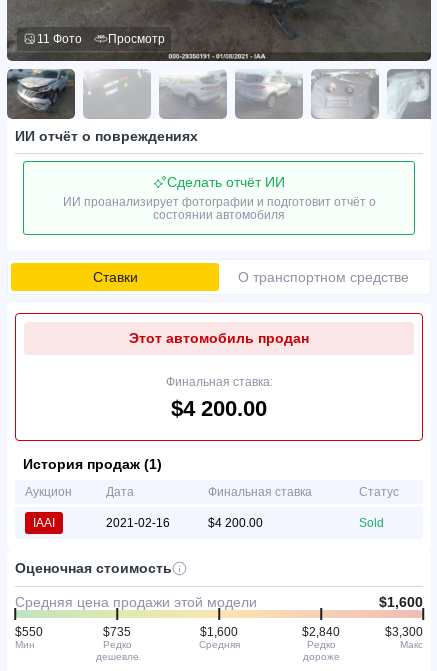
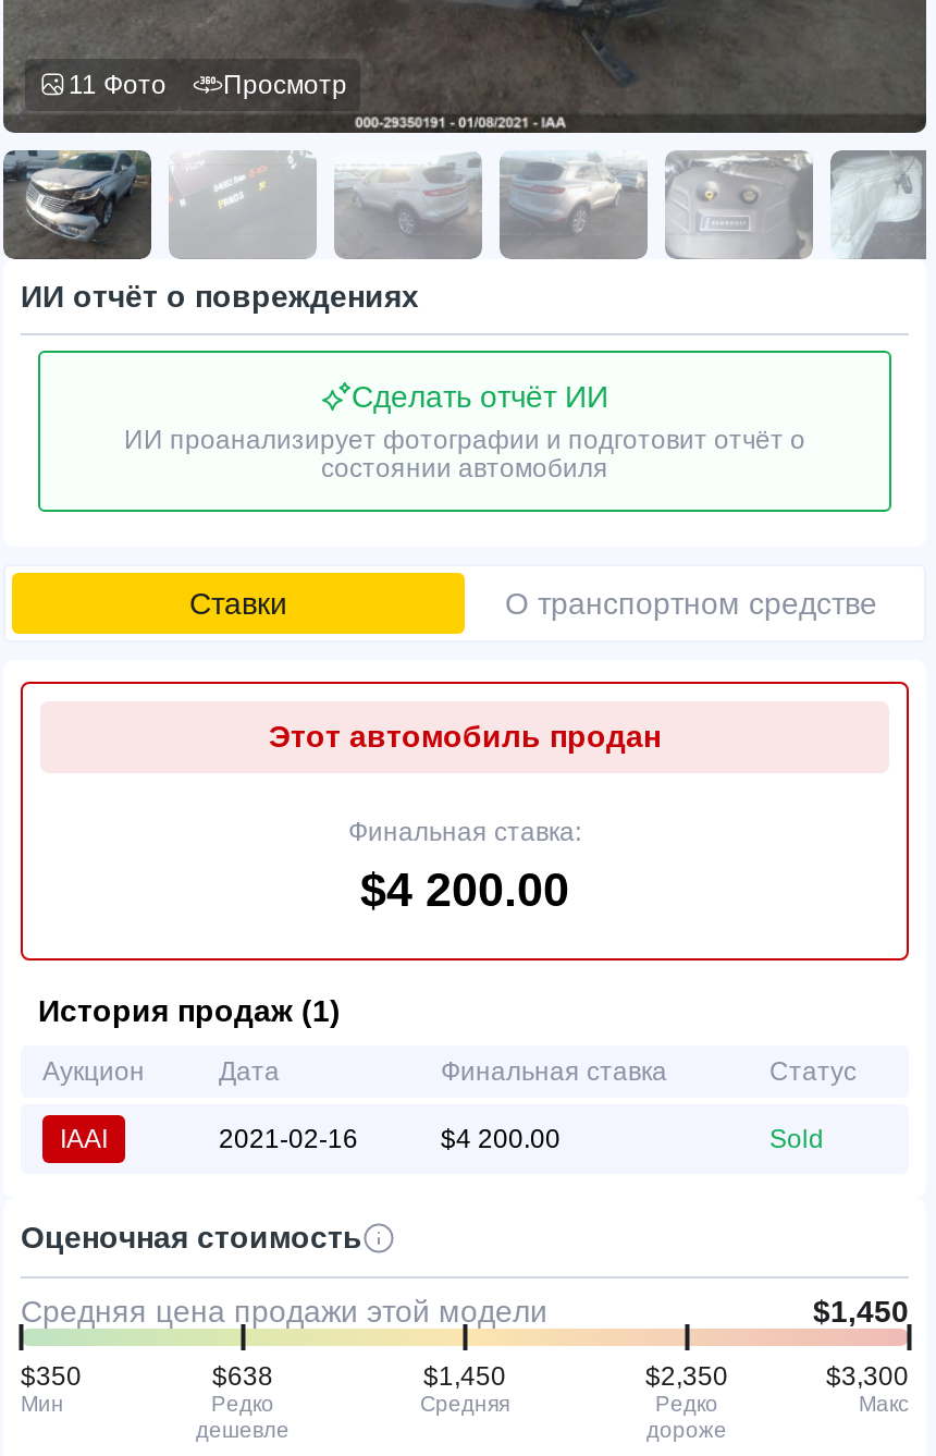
- $1,600
+ $1,450

- $550
+ $350

- $735
+ $638

- $1,600
+ $1,450

- $2,840
+ $2,350
